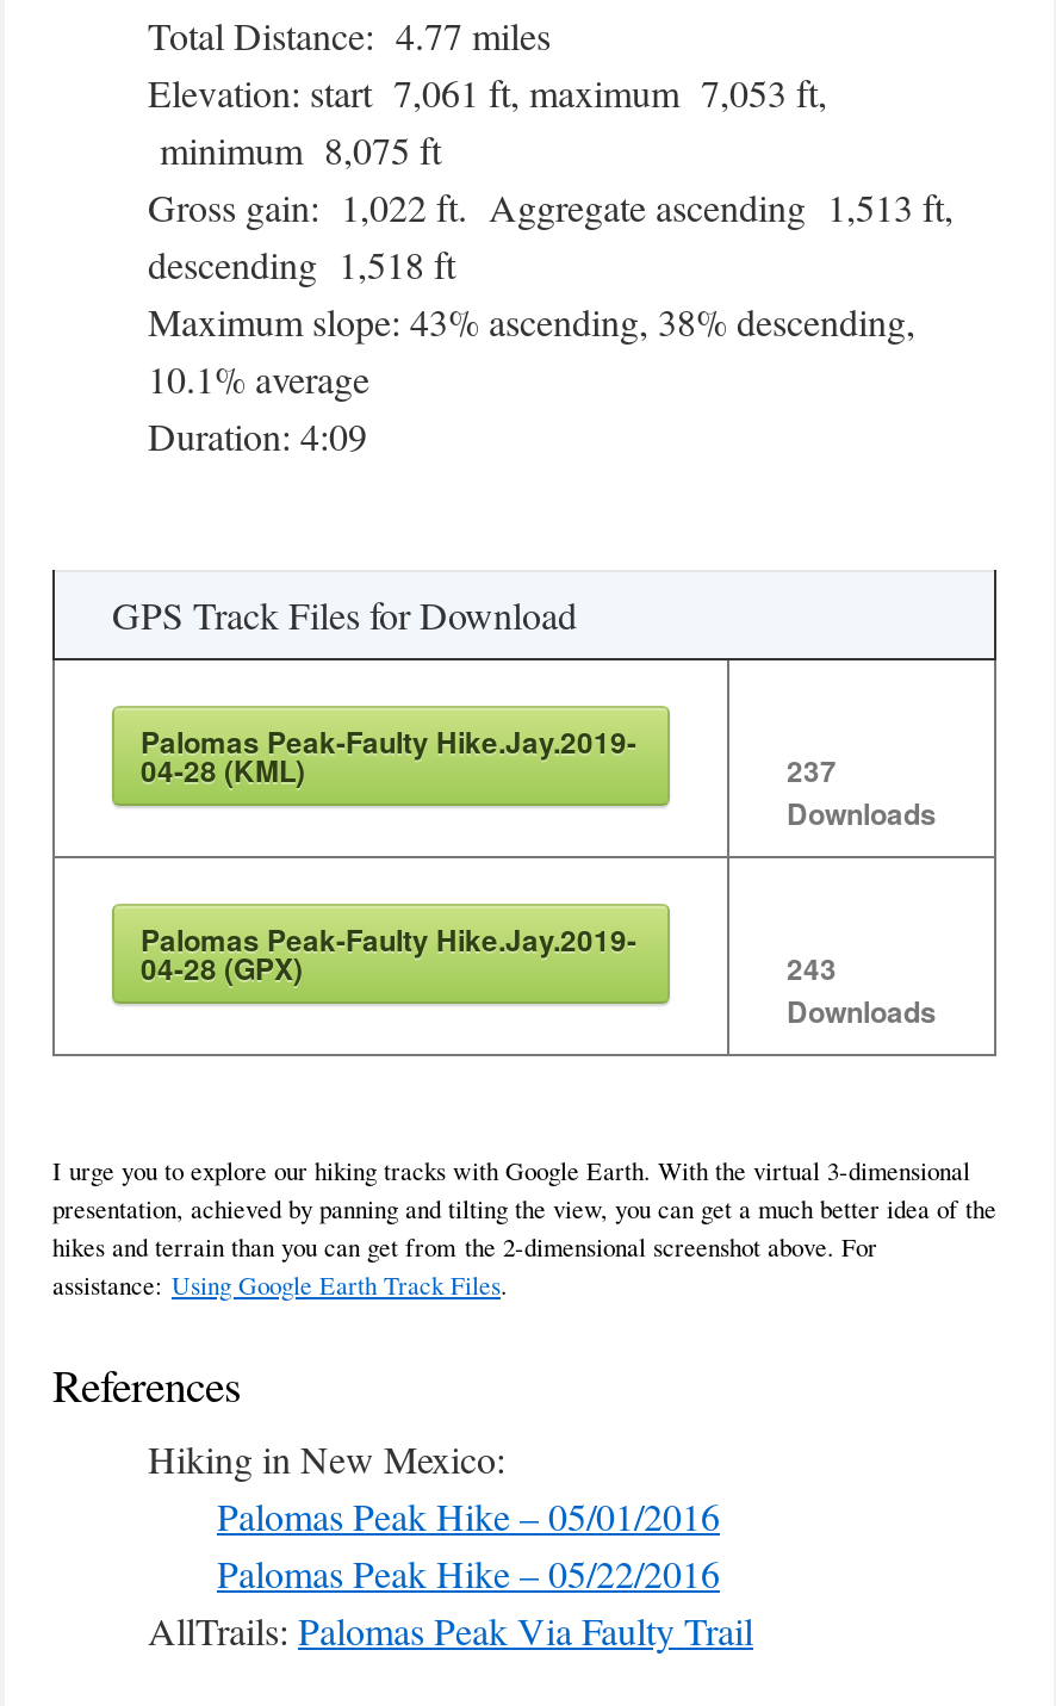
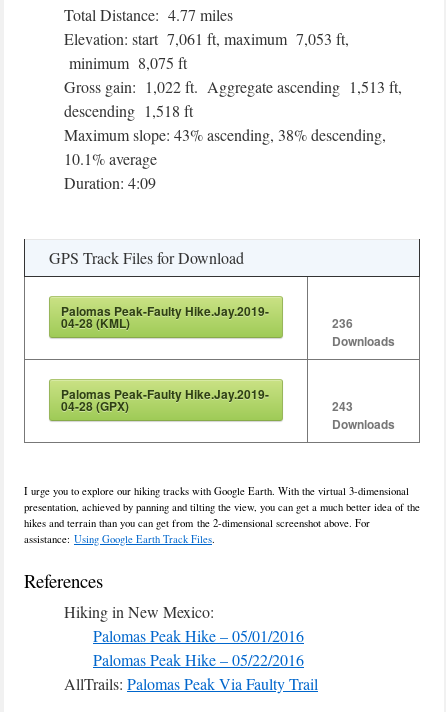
- 237
+ 236
